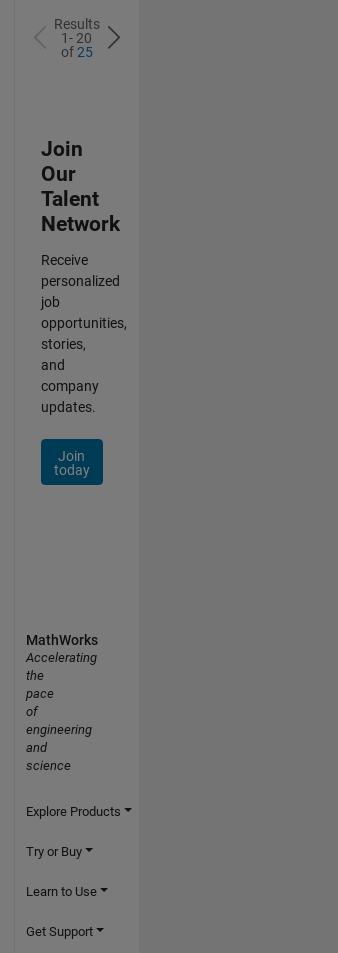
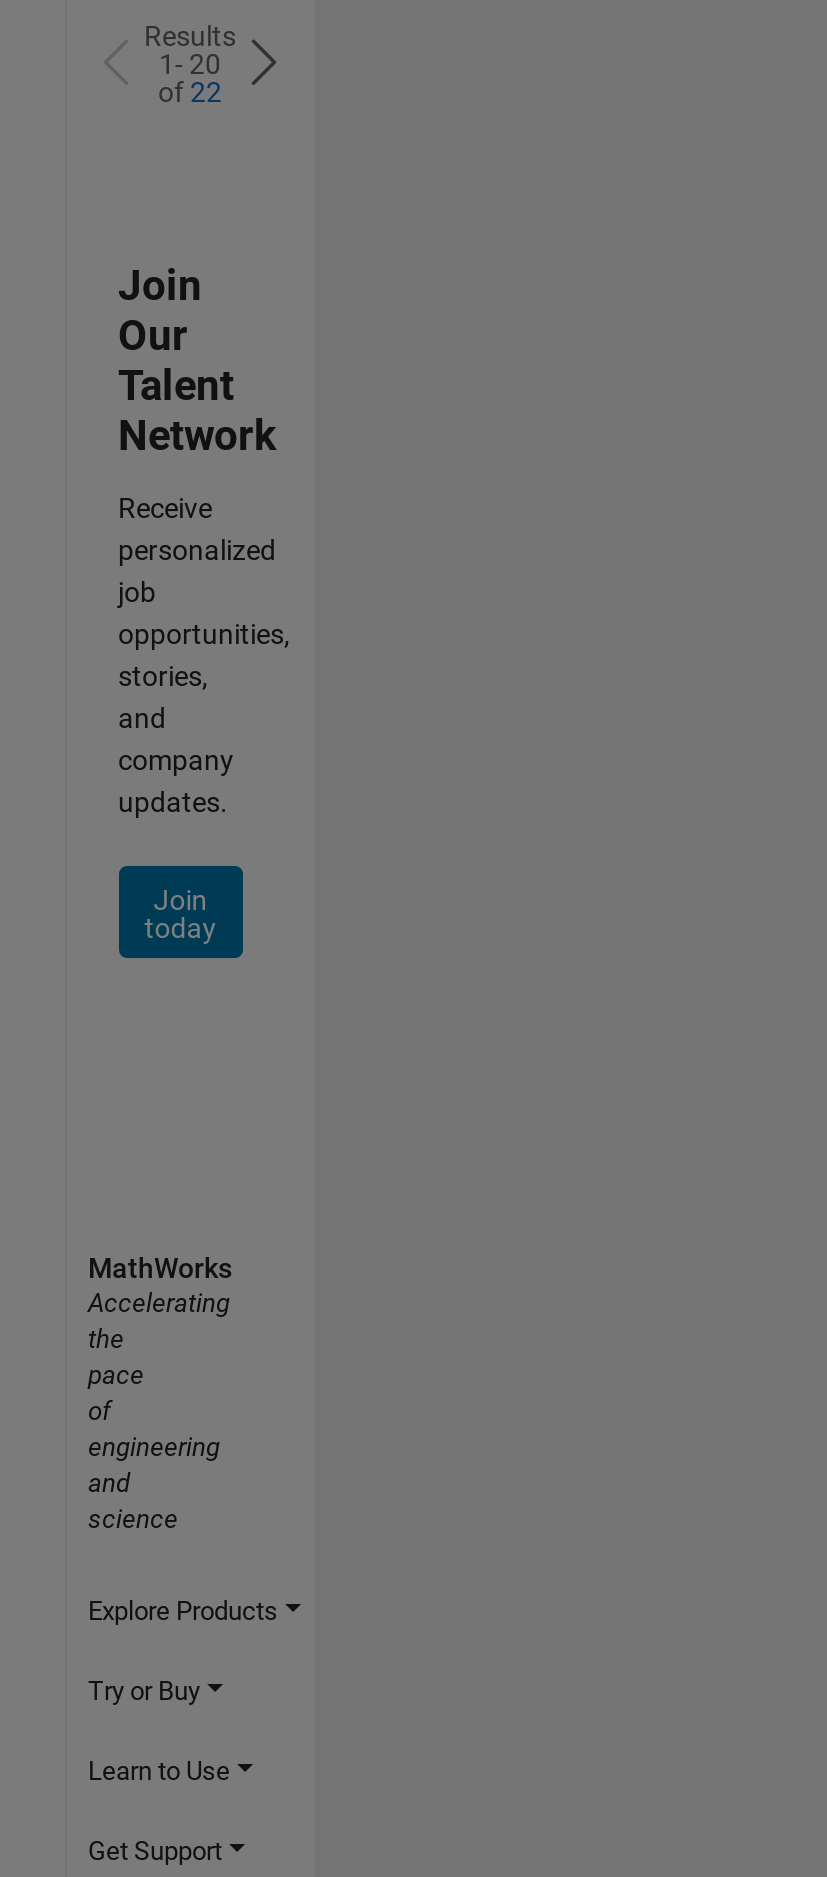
- of 25
+ of 22
